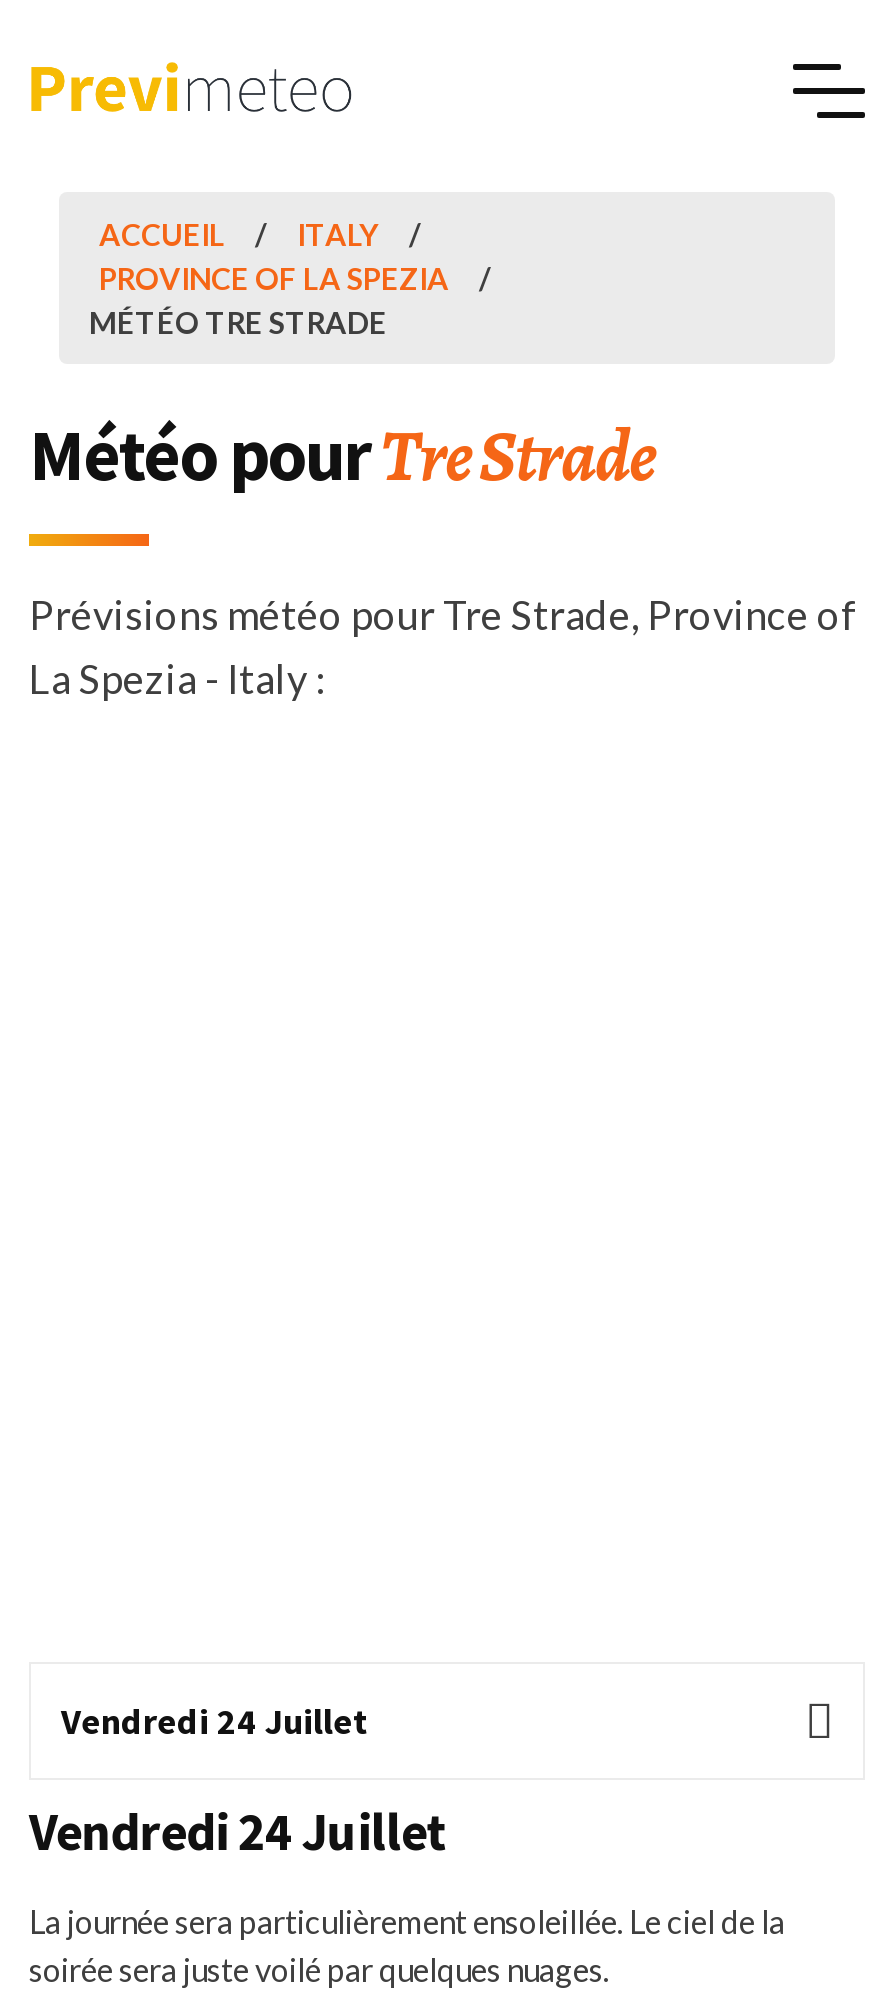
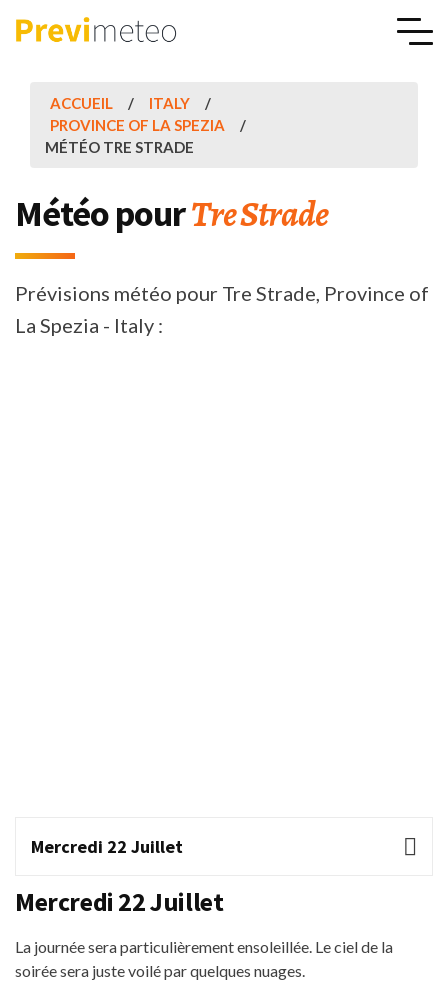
- Vendredi 24 Juillet
+ Mercredi 22 Juillet

- Vendredi 24 Juillet
+ Mercredi 22 Juillet
